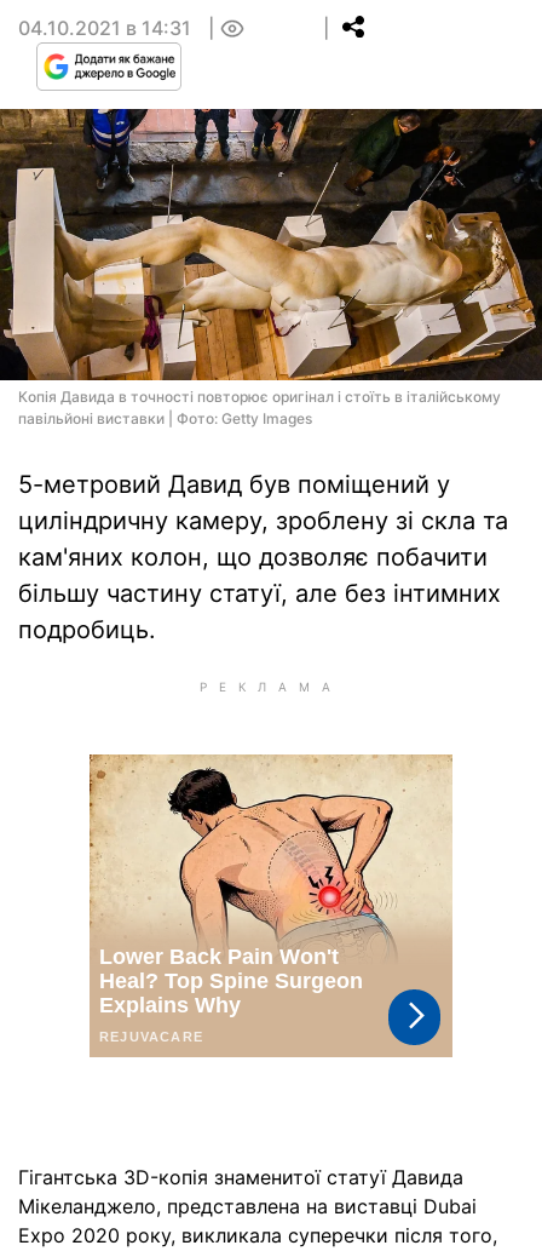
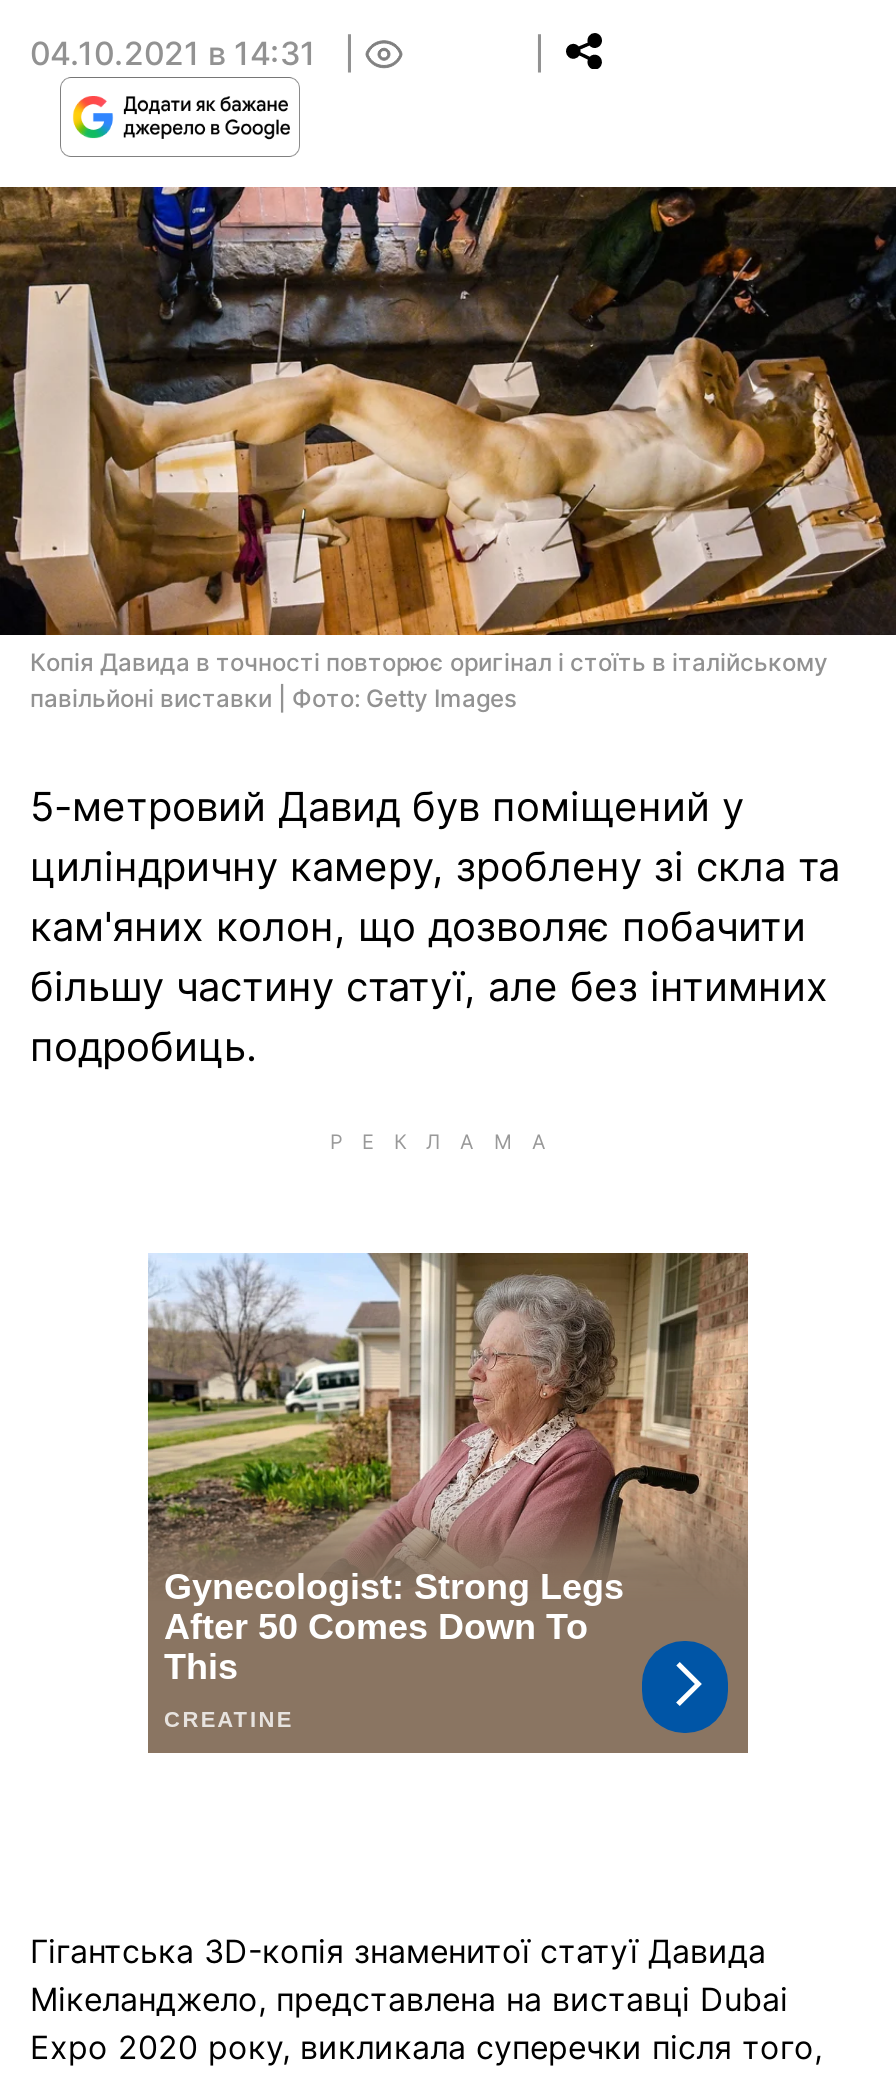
- [image]
+ [image]
